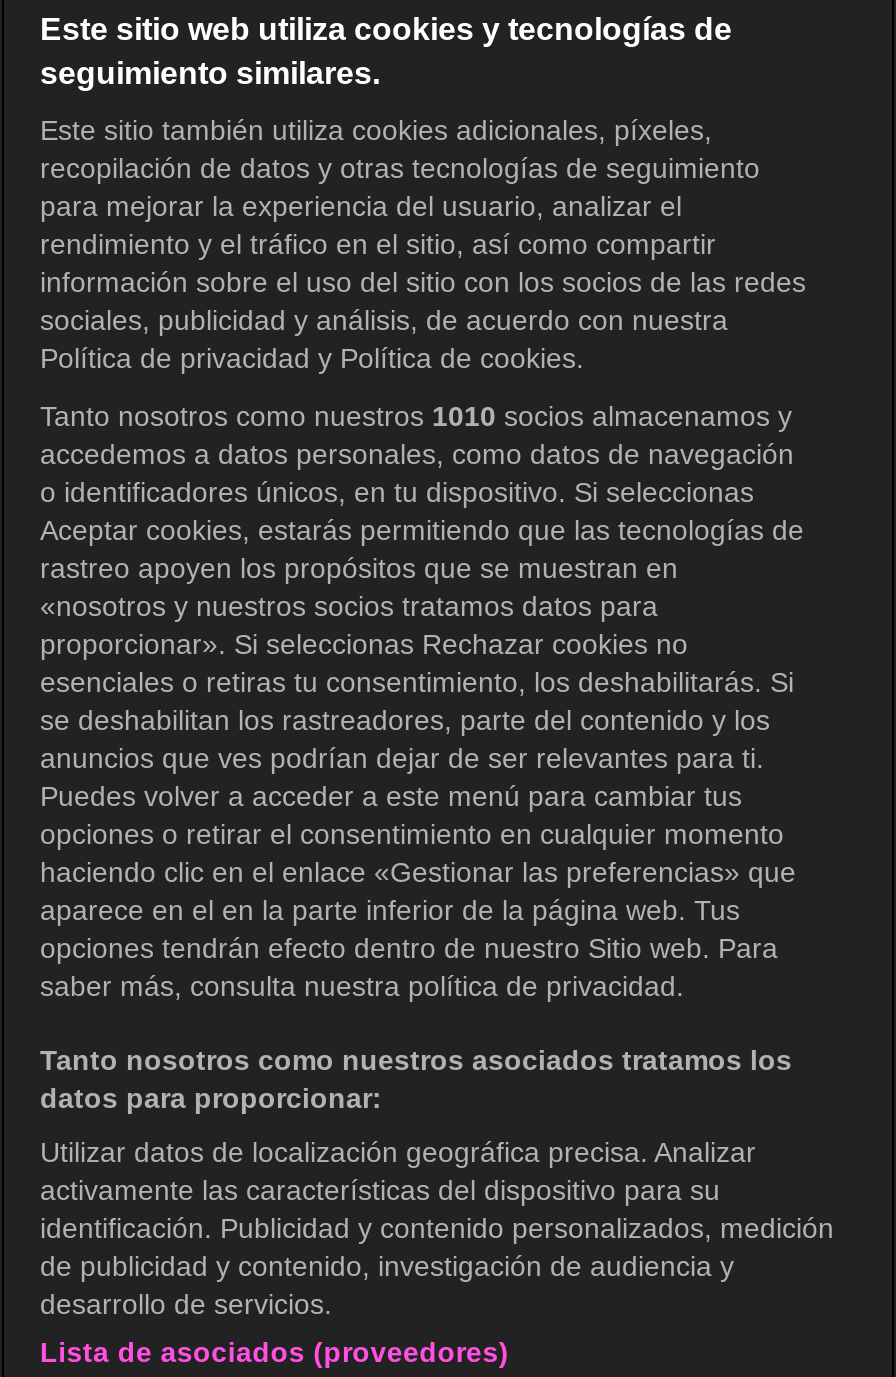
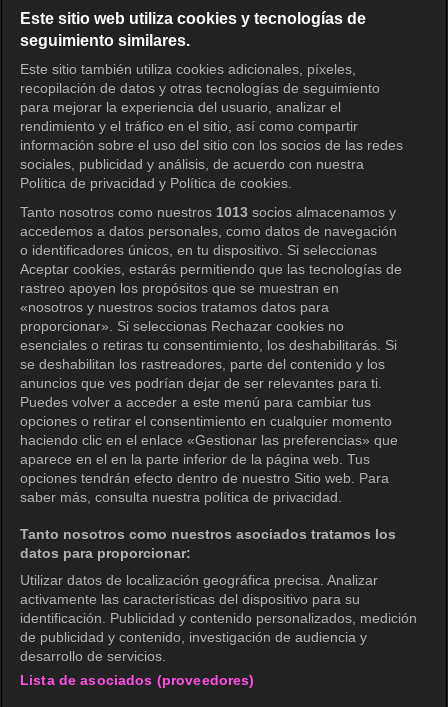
- Tanto nosotros como nuestros 1010 socios almacenamos y
+ Tanto nosotros como nuestros 1013 socios almacenamos y
